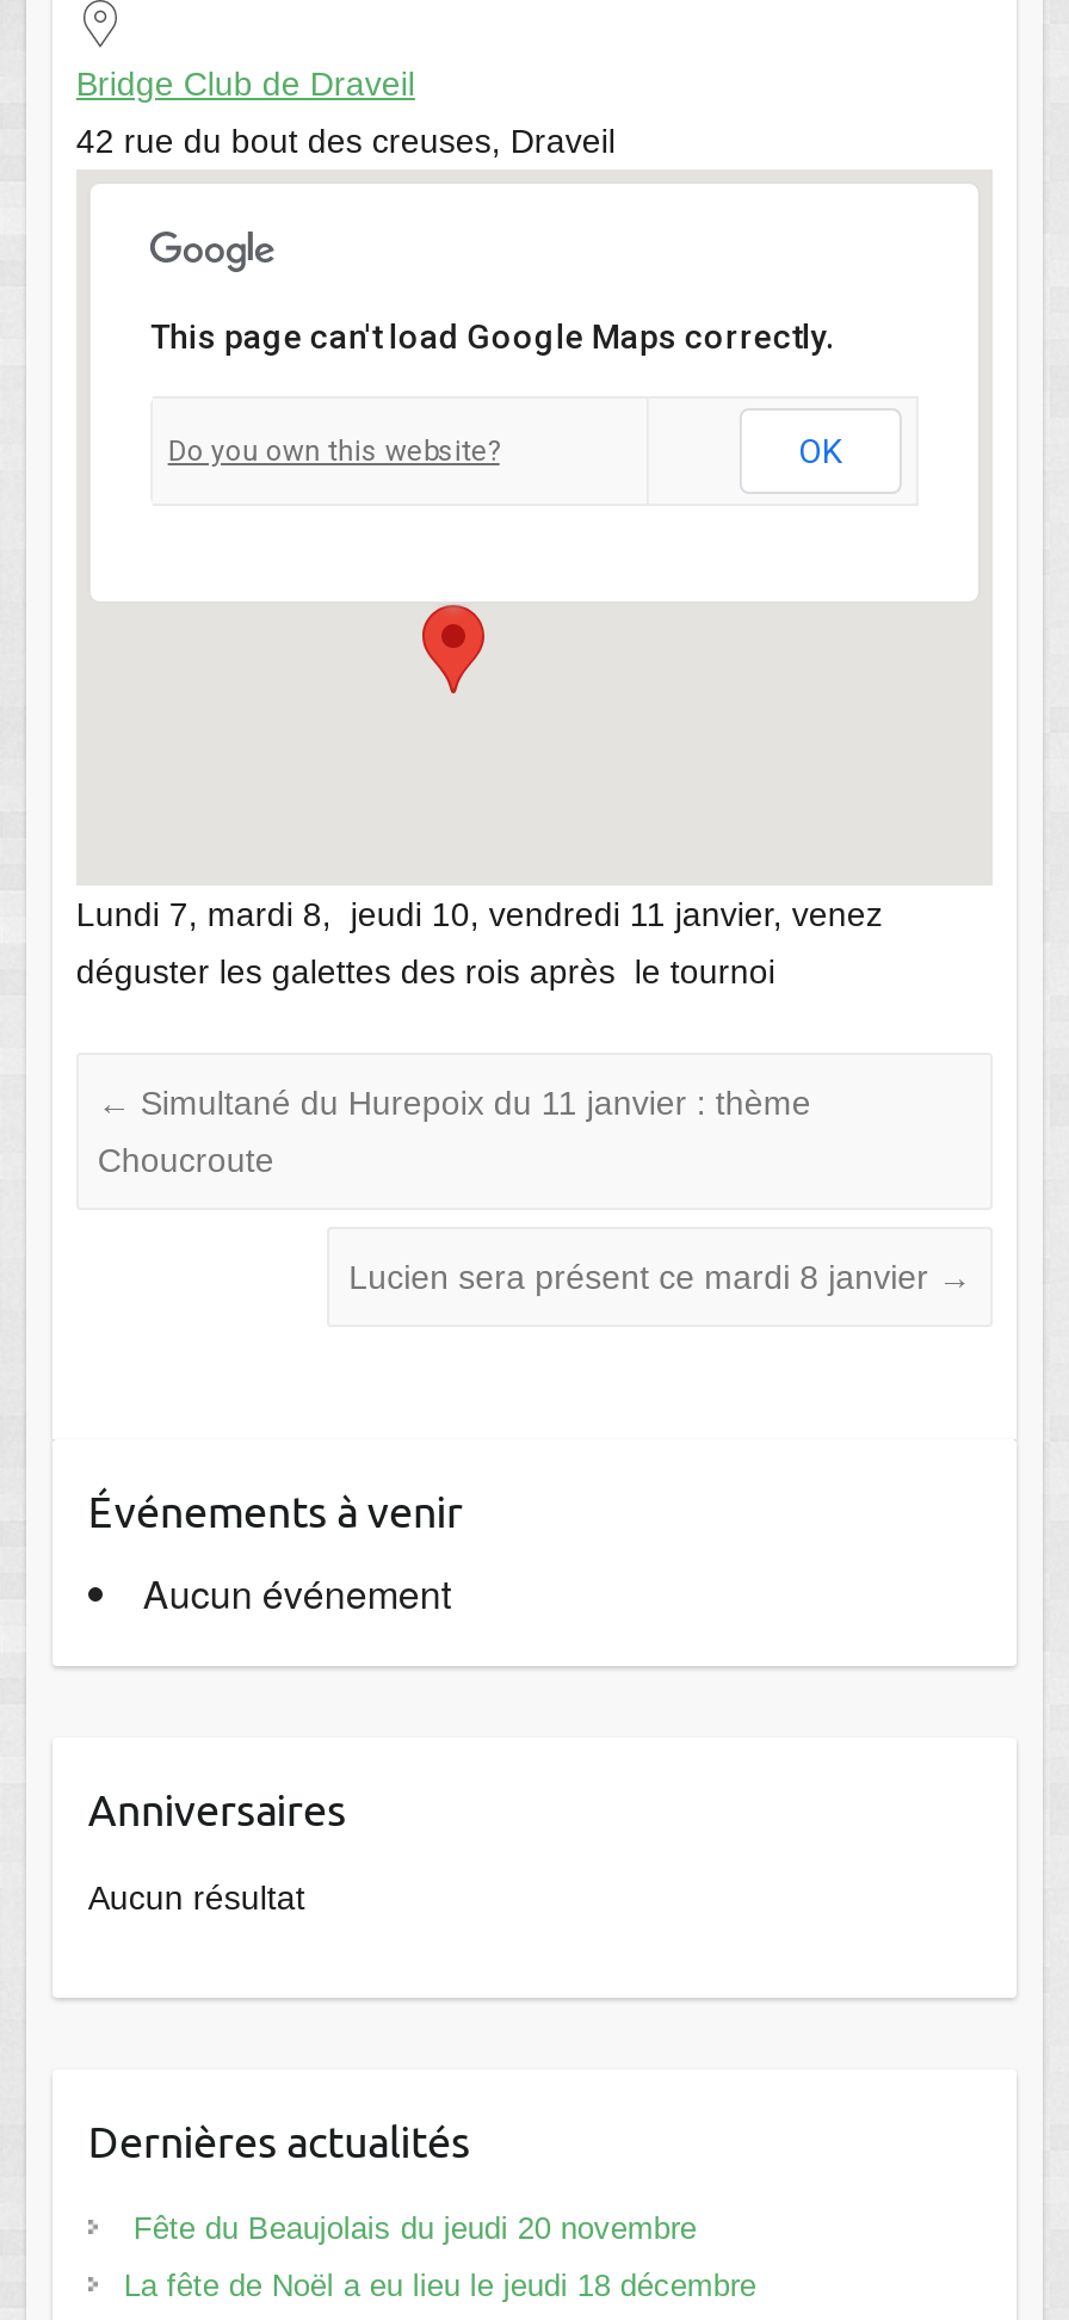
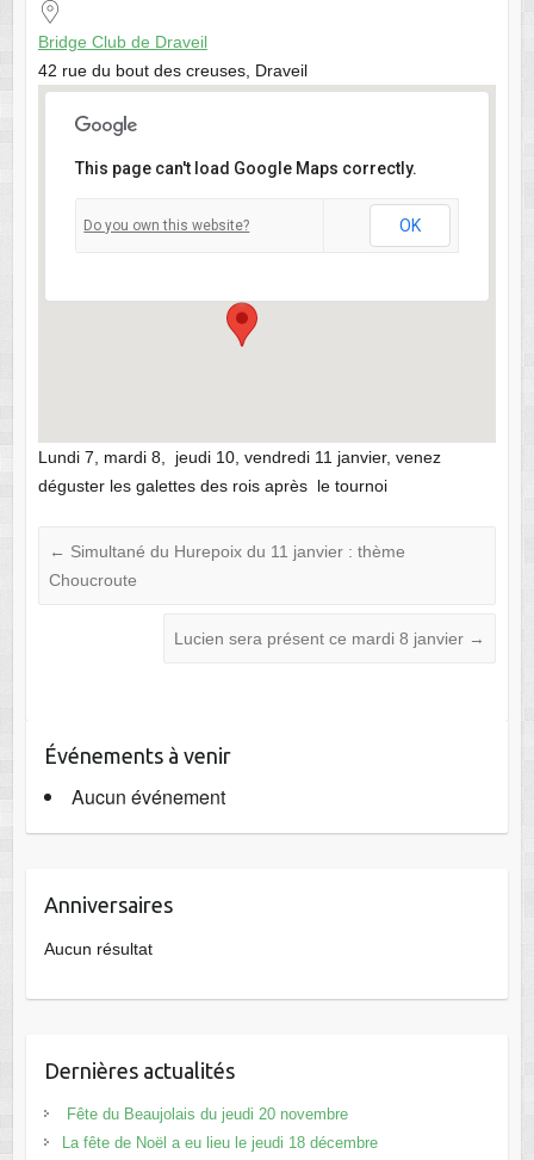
- [image]
+ [image]
